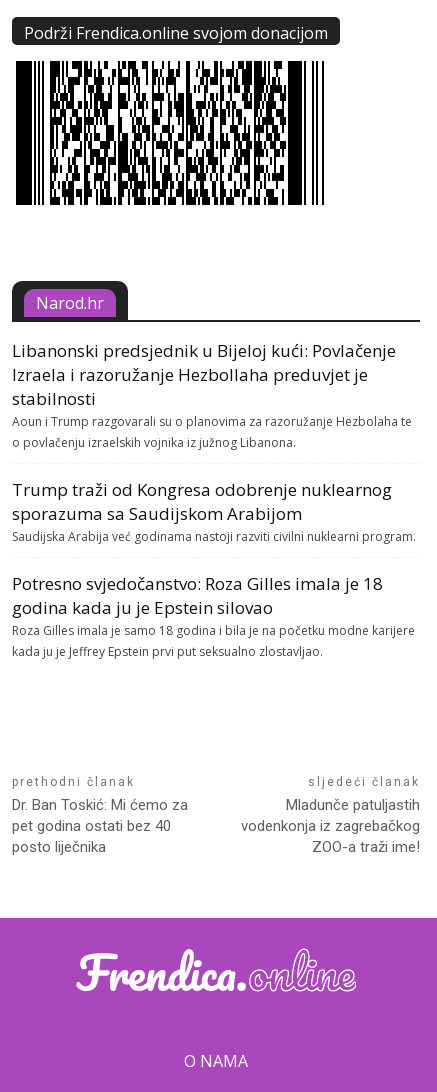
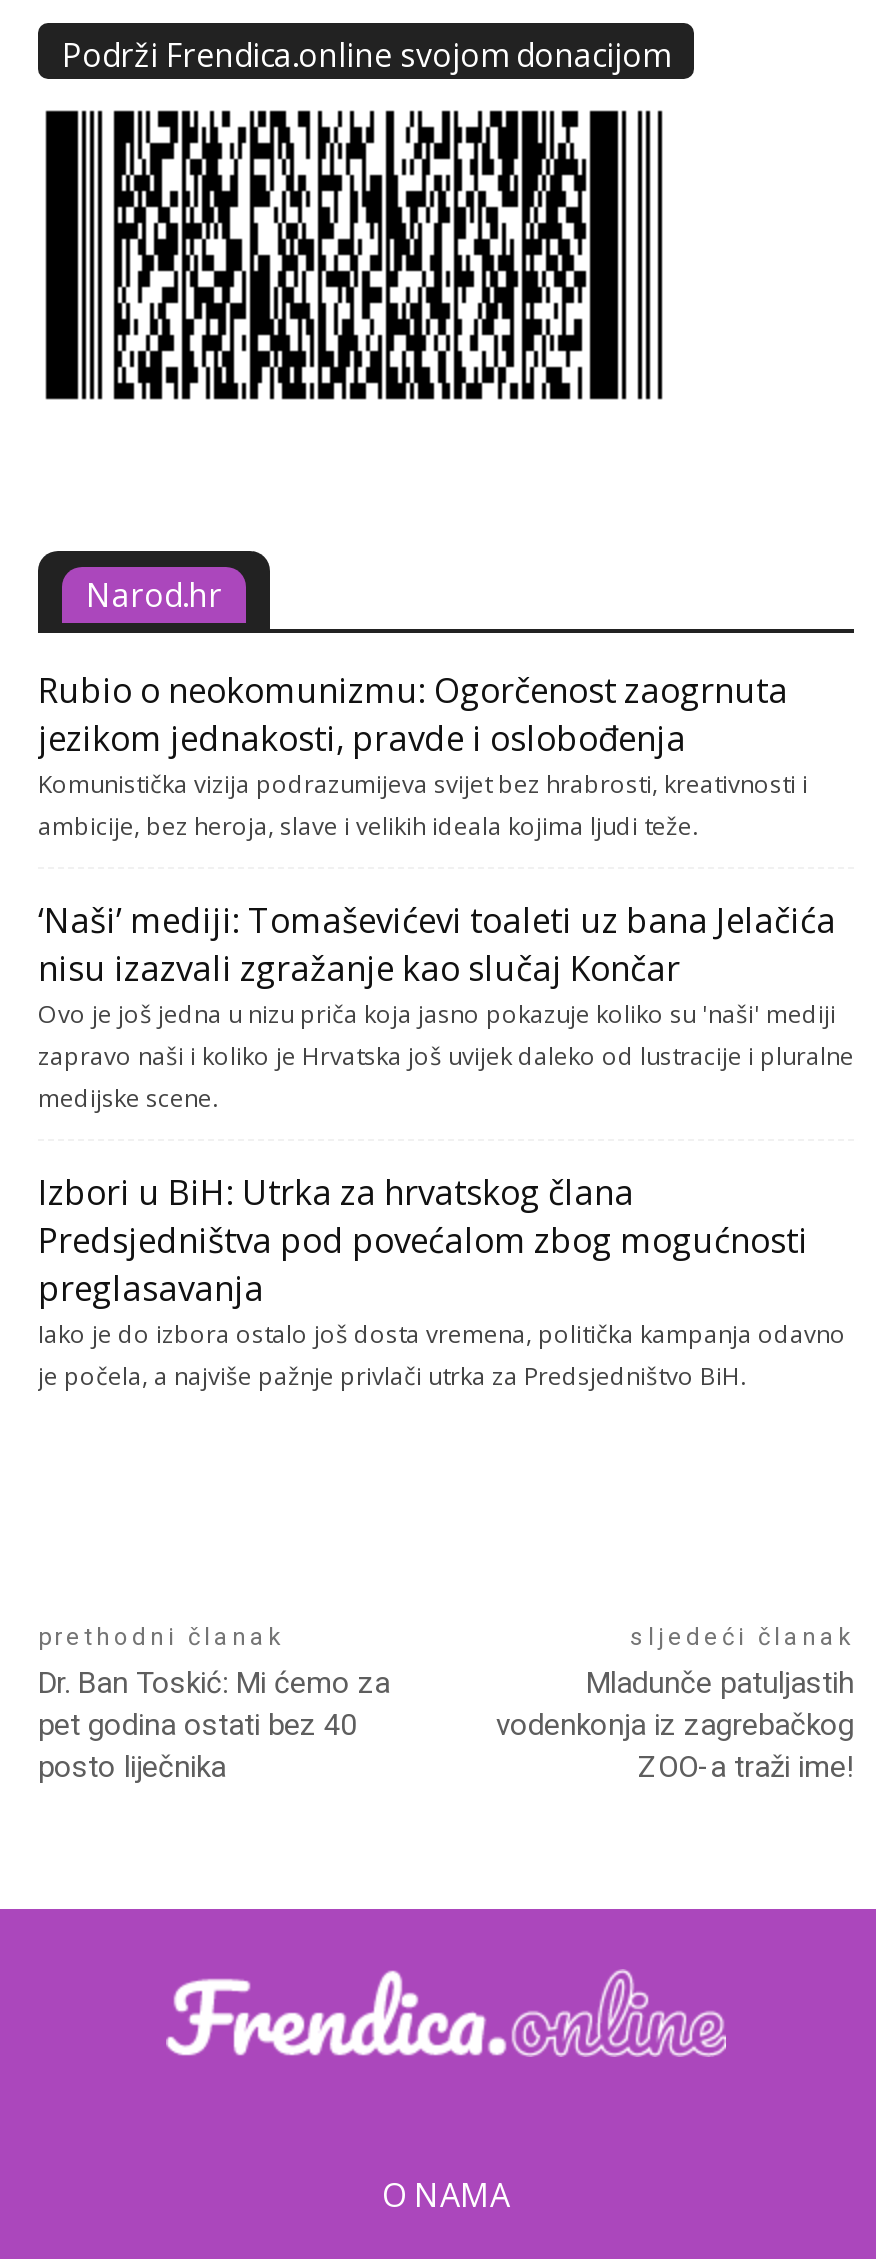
- Libanonski predsjednik u Bijeloj kući: Povlačenje
- Izraela i razoružanje Hezbollaha preduvjet je
- stabilnosti
- Aoun i Trump razgovarali su o planovima za razoružanje Hezbolaha te
- o povlačenju izraelskih vojnika iz južnog Libanona.
+ Rubio o neokomunizmu: Ogorčenost zaogrnuta
+ jezikom jednakosti, pravde i oslobođenja
+ Komunistička vizija podrazumijeva svijet bez hrabrosti, kreativnosti i
+ ambicije, bez heroja, slave i velikih ideala kojima ljudi teže.

- Trump traži od Kongresa odobrenje nuklearnog
- sporazuma sa Saudijskom Arabijom
- Saudijska Arabija već godinama nastoji razviti civilni nuklearni program.
+ ‘Naši’ mediji: Tomaševićevi toaleti uz bana Jelačića
+ nisu izazvali zgražanje kao slučaj Končar
+ Ovo je još jedna u nizu priča koja jasno pokazuje koliko su 'naši' mediji
+ zapravo naši i koliko je Hrvatska još uvijek daleko od lustracije i pluralne
+ medijske scene.

- Potresno svjedočanstvo: Roza Gilles imala je 18
- godina kada ju je Epstein silovao
- Roza Gilles imala je samo 18 godina i bila je na početku modne karijere
- kada ju je Jeffrey Epstein prvi put seksualno zlostavljao.
+ Izbori u BiH: Utrka za hrvatskog člana
+ Predsjedništva pod povećalom zbog mogućnosti
+ preglasavanja
+ Iako je do izbora ostalo još dosta vremena, politička kampanja odavno
+ je počela, a najviše pažnje privlači utrka za Predsjedništvo BiH.
